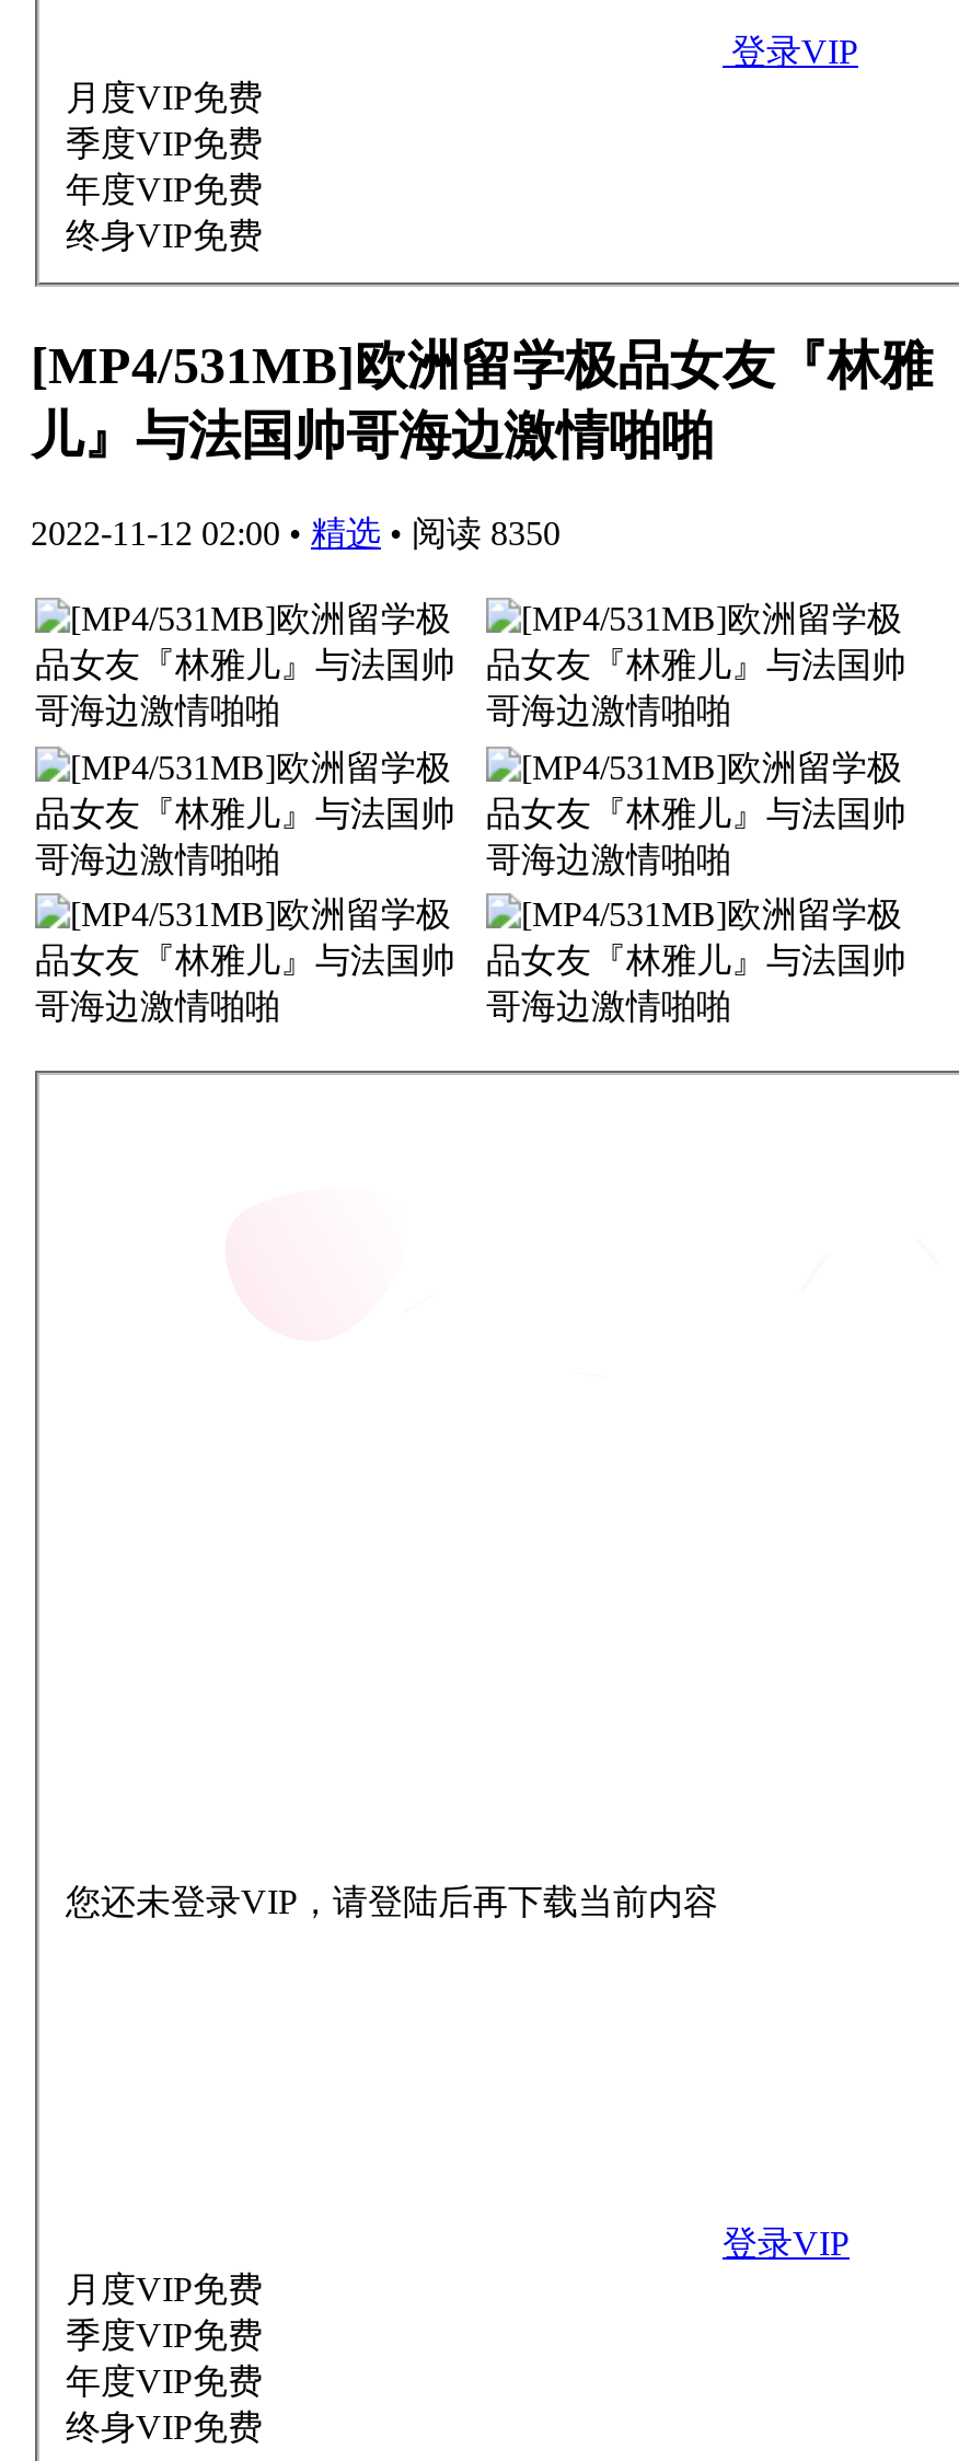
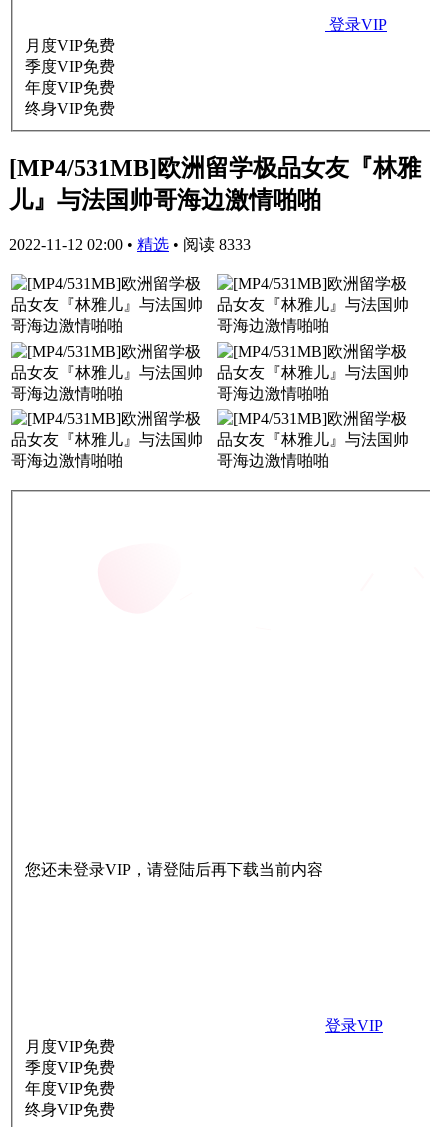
- 2022-11-12 02:00 • 精选 • 阅读 8350
+ 2022-11-12 02:00 • 精选 • 阅读 8333
